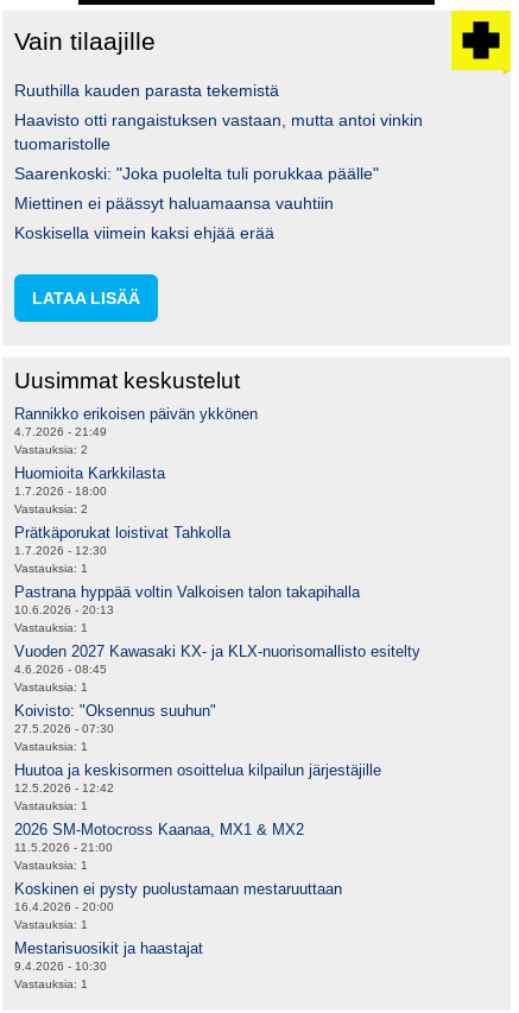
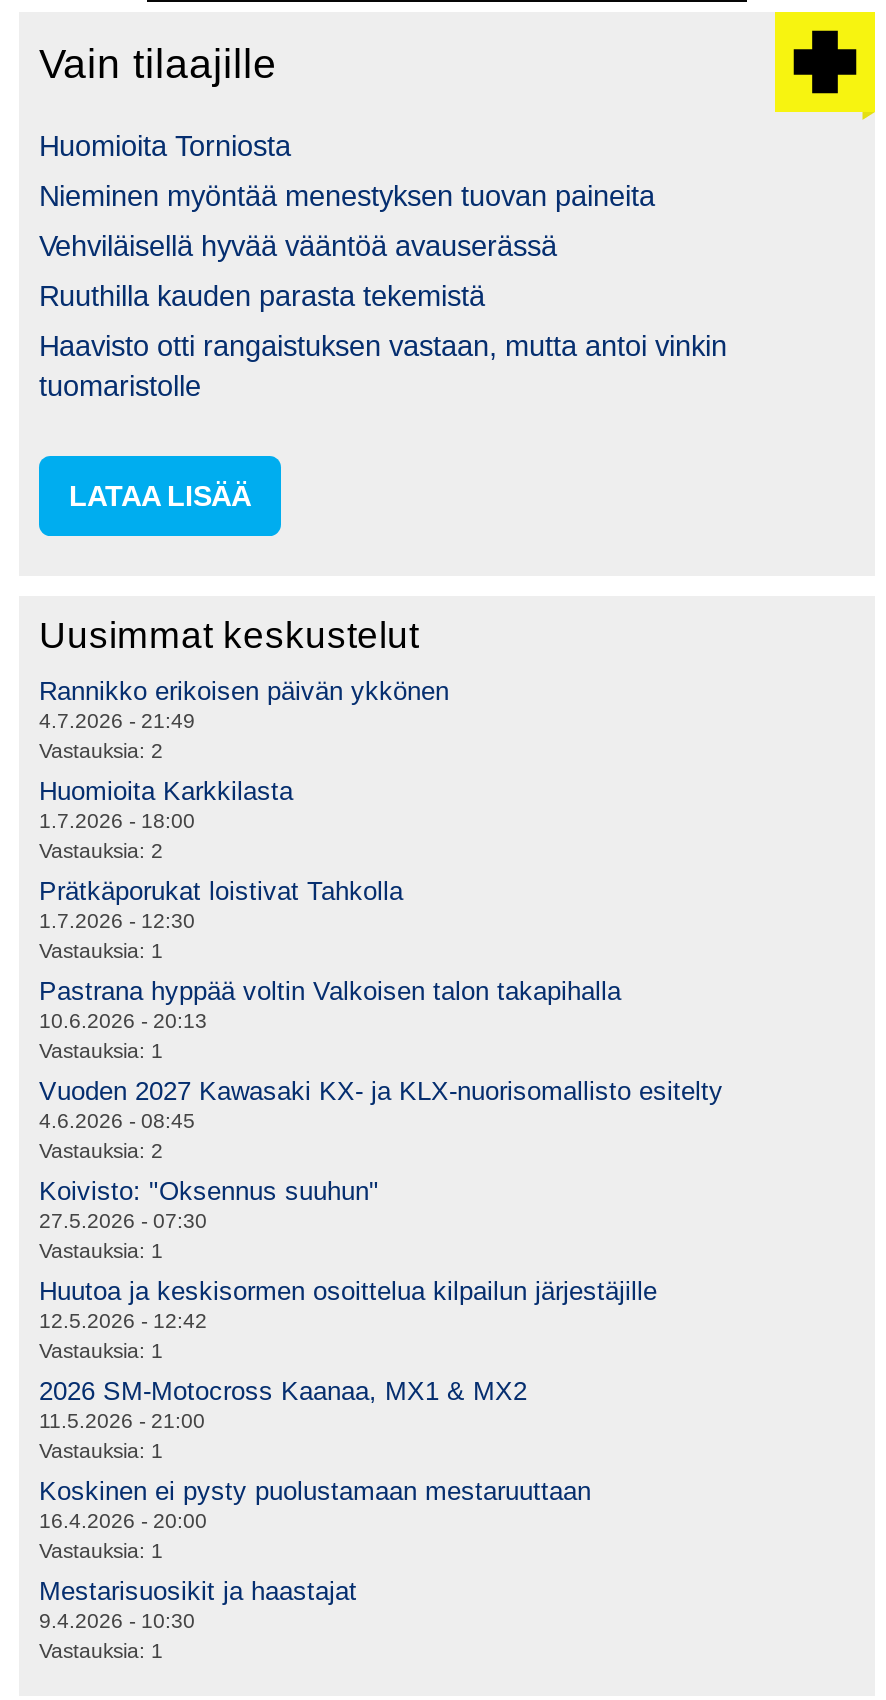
+ Huomioita Torniosta
+ Nieminen myöntää menestyksen tuovan paineita
+ Vehviläisellä hyvää vääntöä avauserässä

moved down: Ruuthilla kauden parasta tekemistä | Haavisto otti rangaistuksen vastaan, mutta antoi vinkin | tuomaristolle

- Saarenkoski: "Joka puolelta tuli porukkaa päälle"
- Miettinen ei päässyt haluamaansa vauhtiin
- Koskisella viimein kaksi ehjää erää

- Vastauksia: 1
+ Vastauksia: 2
